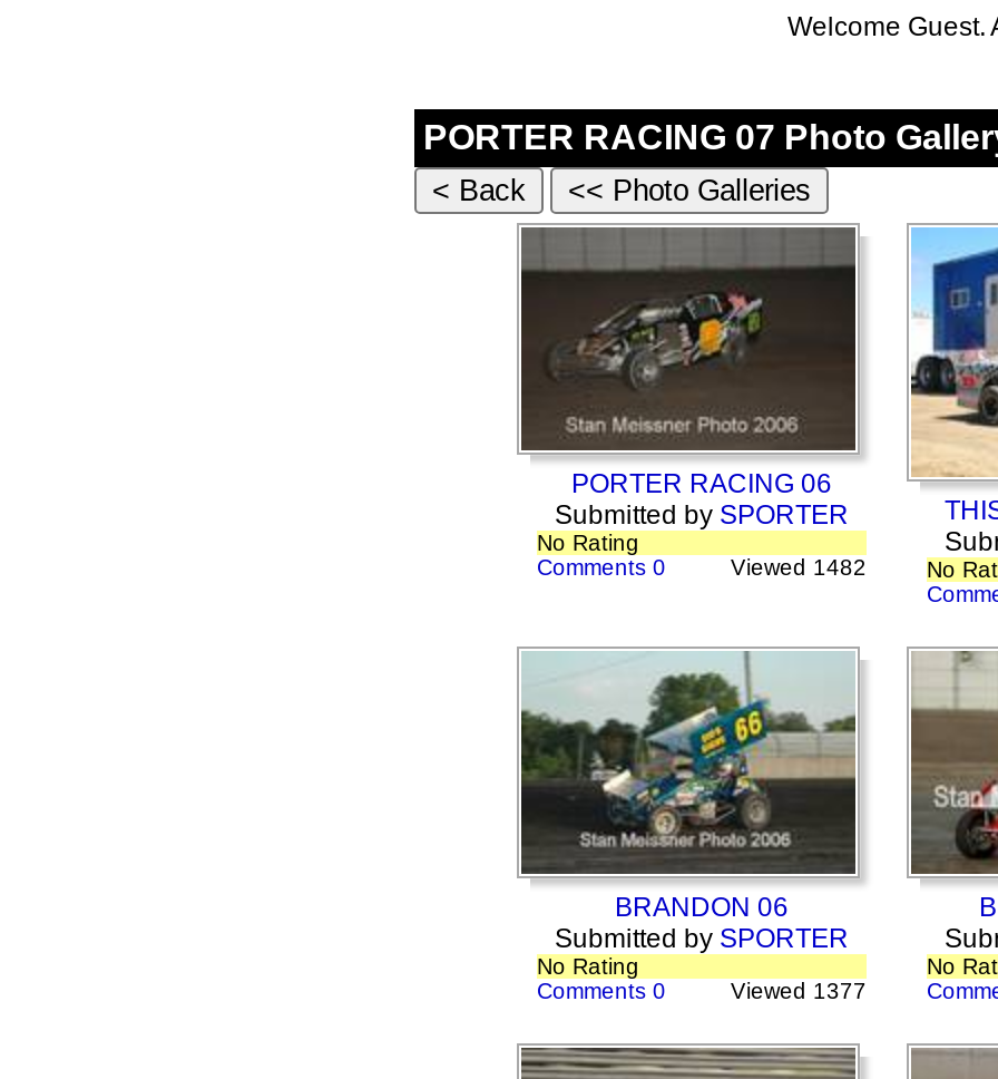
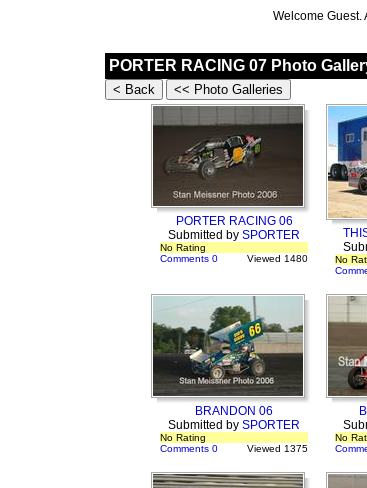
- Viewed 1482
+ Viewed 1480

- Viewed 1377
+ Viewed 1375
